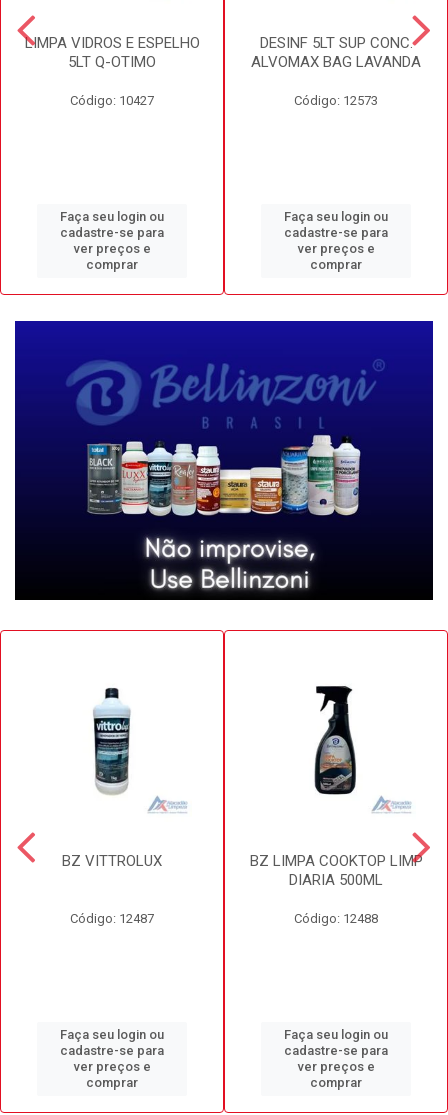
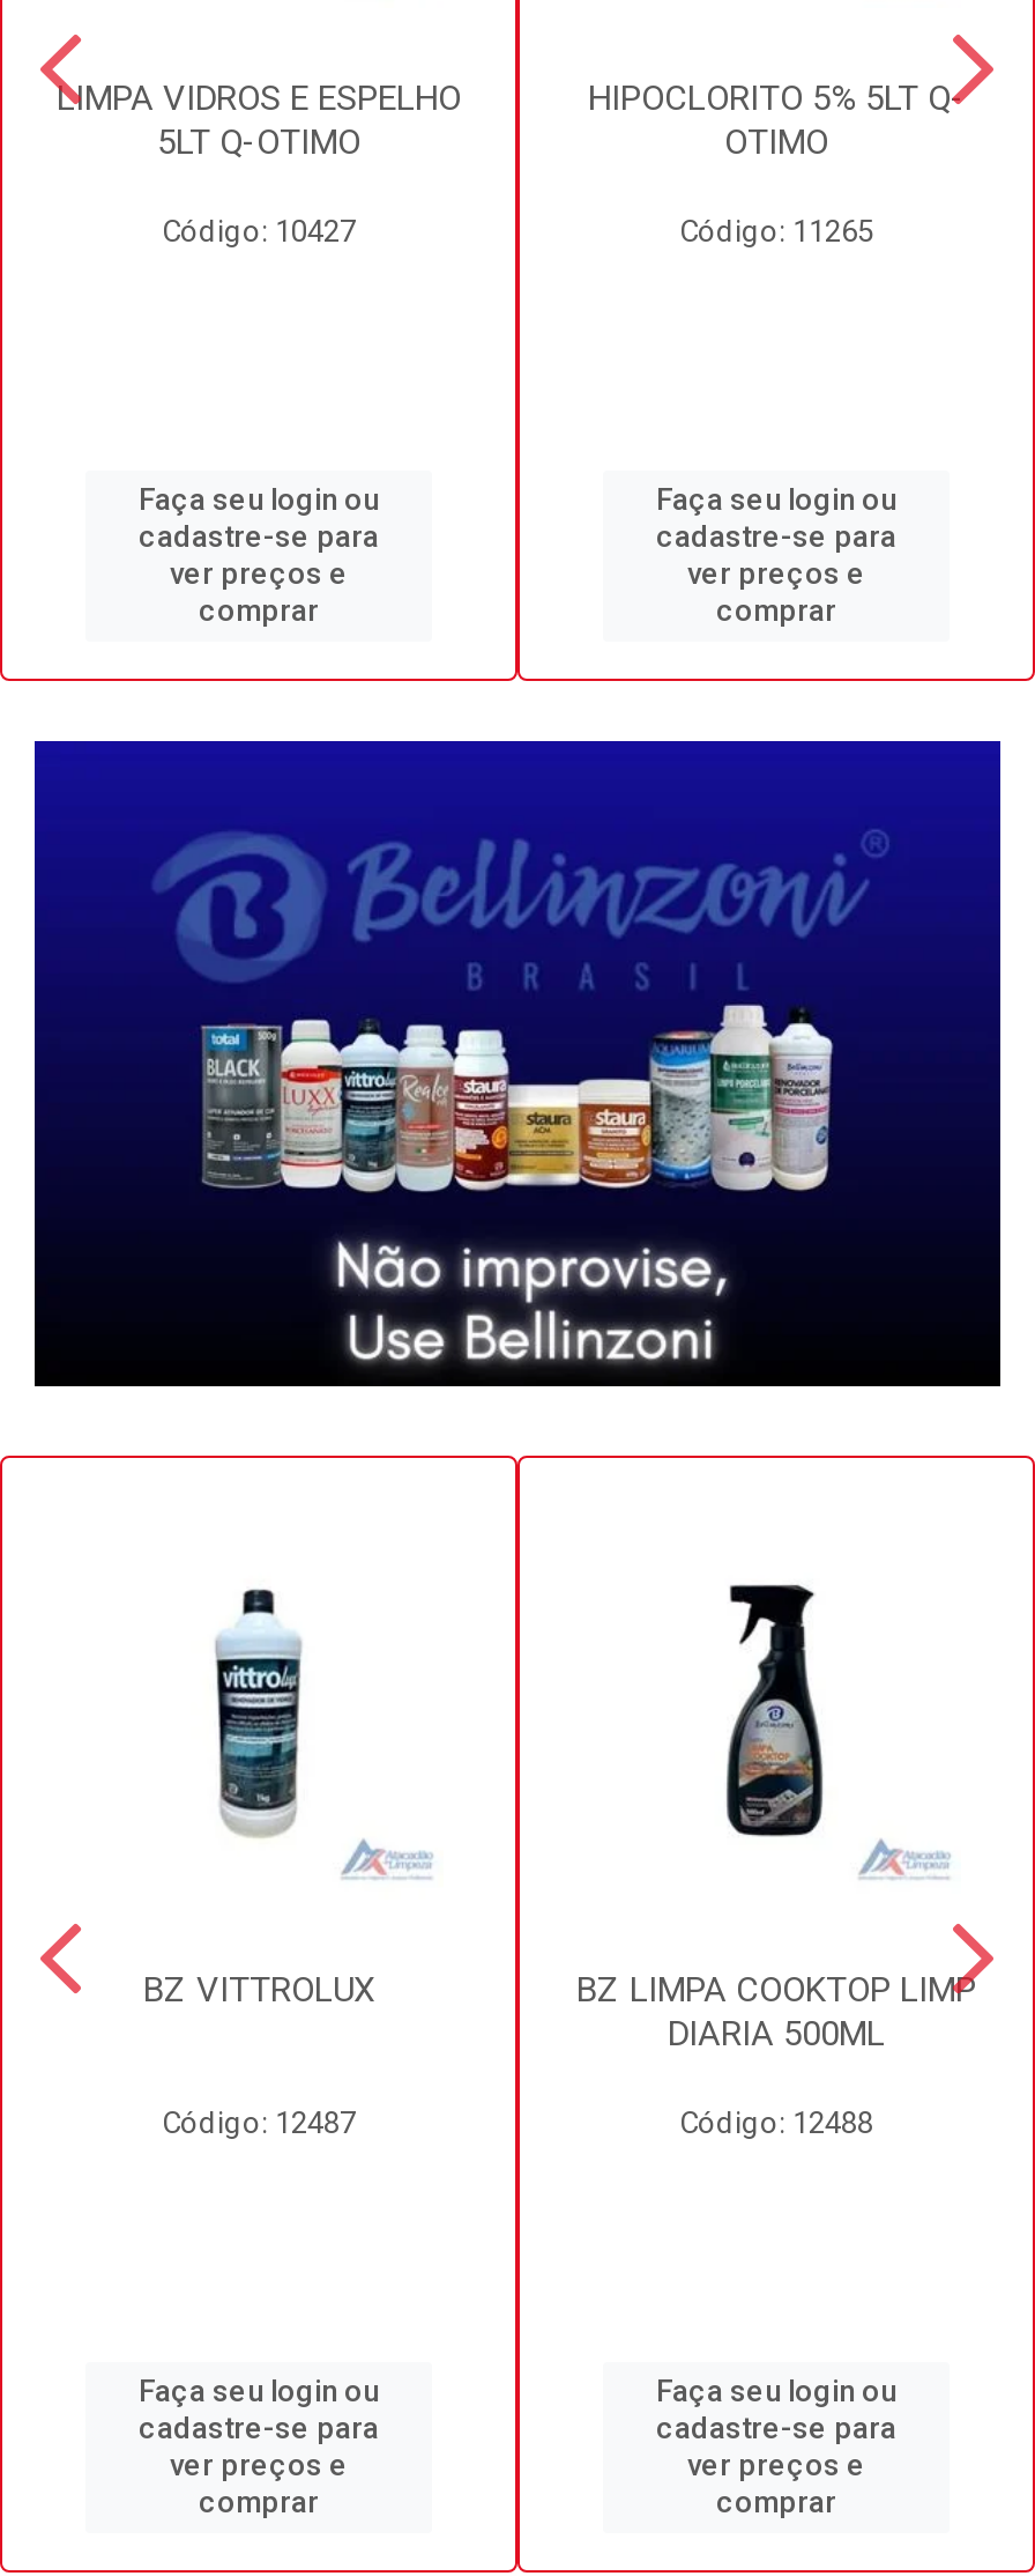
- DESINF 5LT SUP CONC.
- ALVOMAX BAG LAVANDA
+ HIPOCLORITO 5% 5LT Q-
+ OTIMO

- Código: 12573
+ Código: 11265
